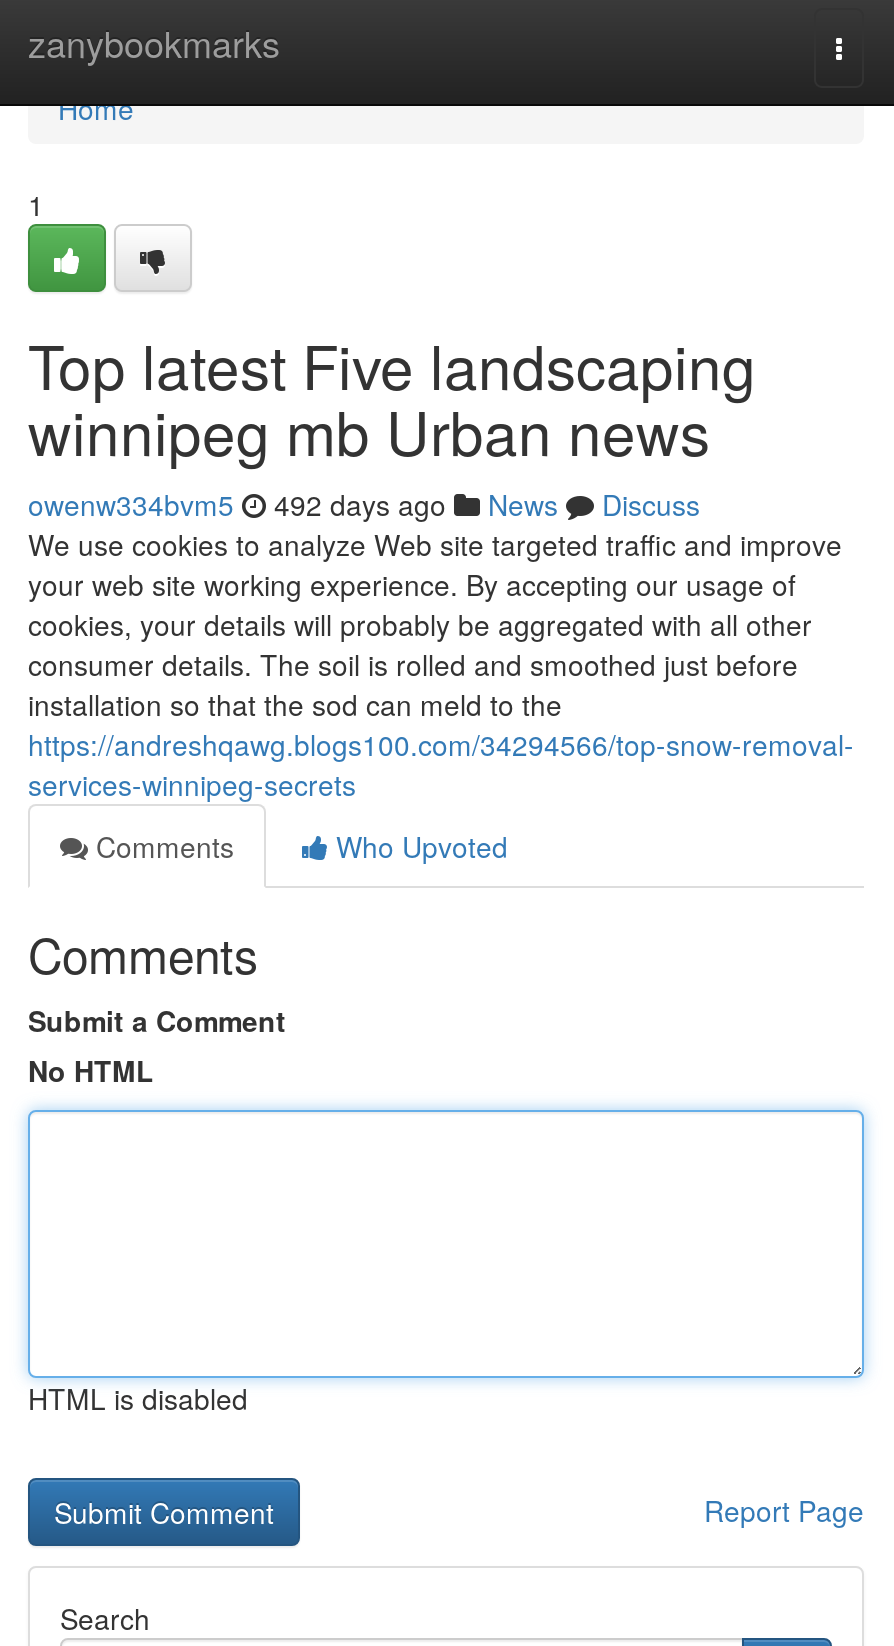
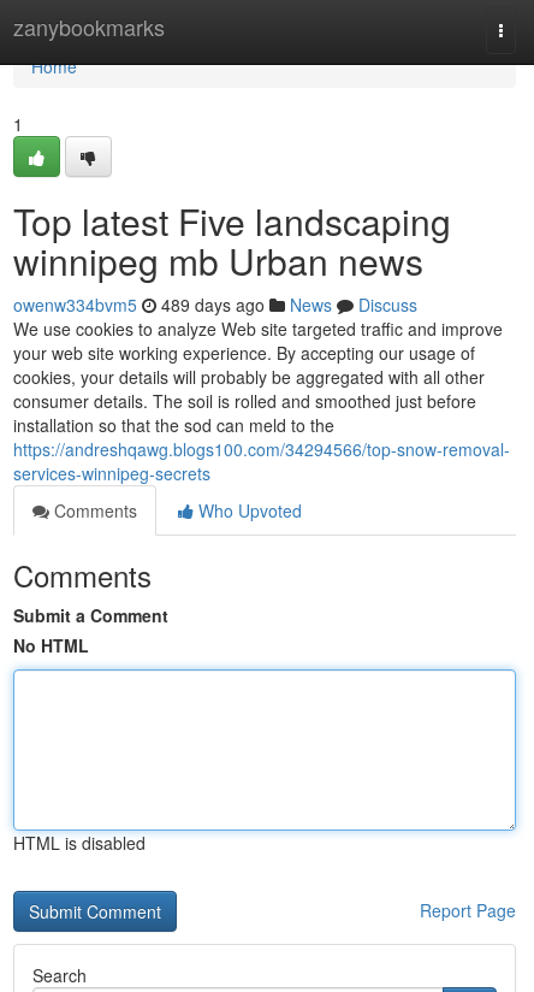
- owenw334bvm5 492 days ago News Discuss
+ owenw334bvm5 489 days ago News Discuss
